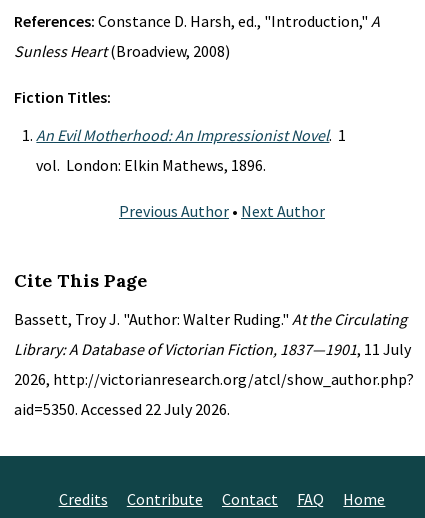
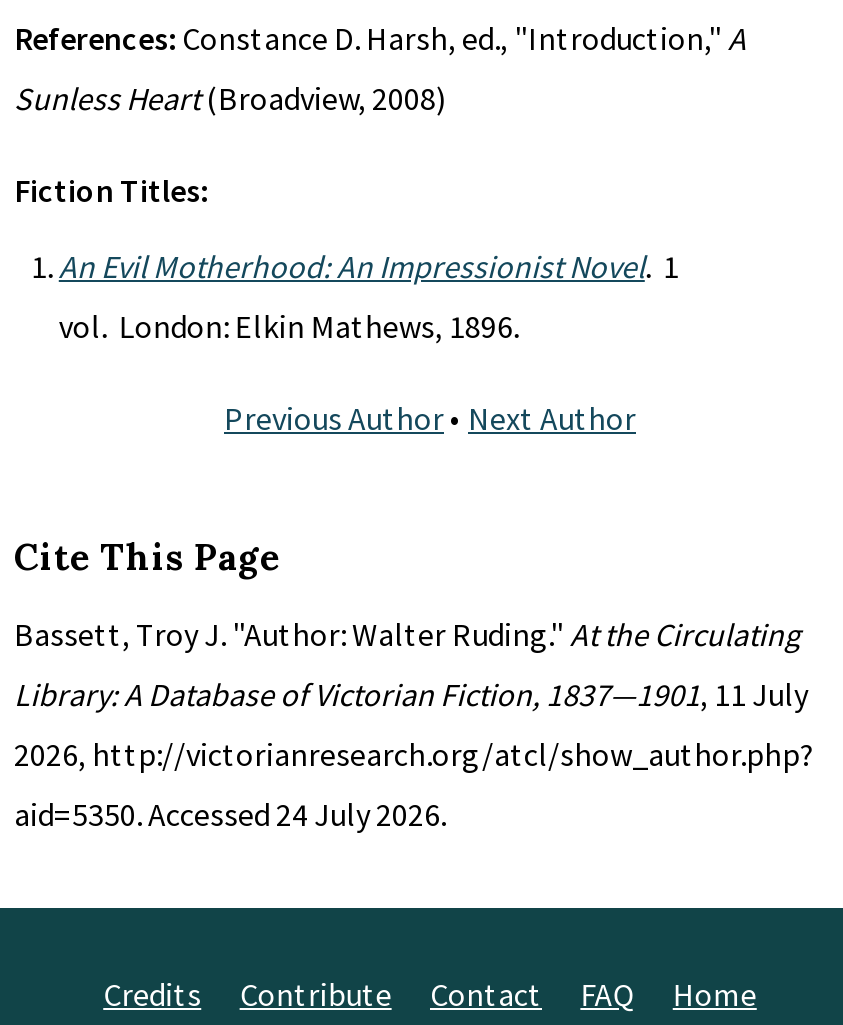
- aid=5350. Accessed 22 July 2026.
+ aid=5350. Accessed 24 July 2026.
